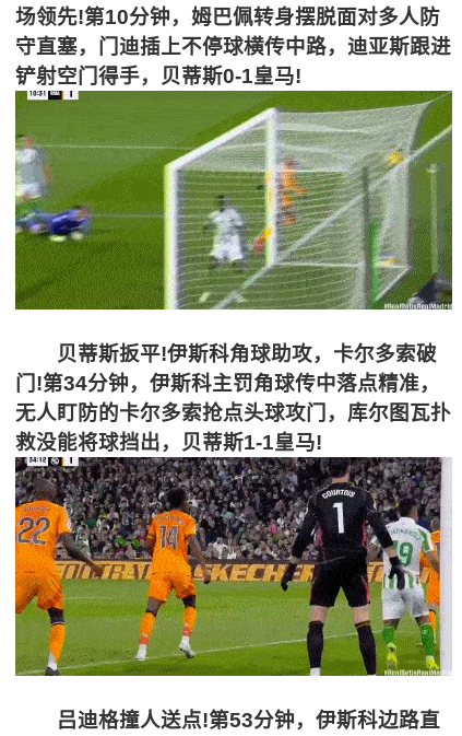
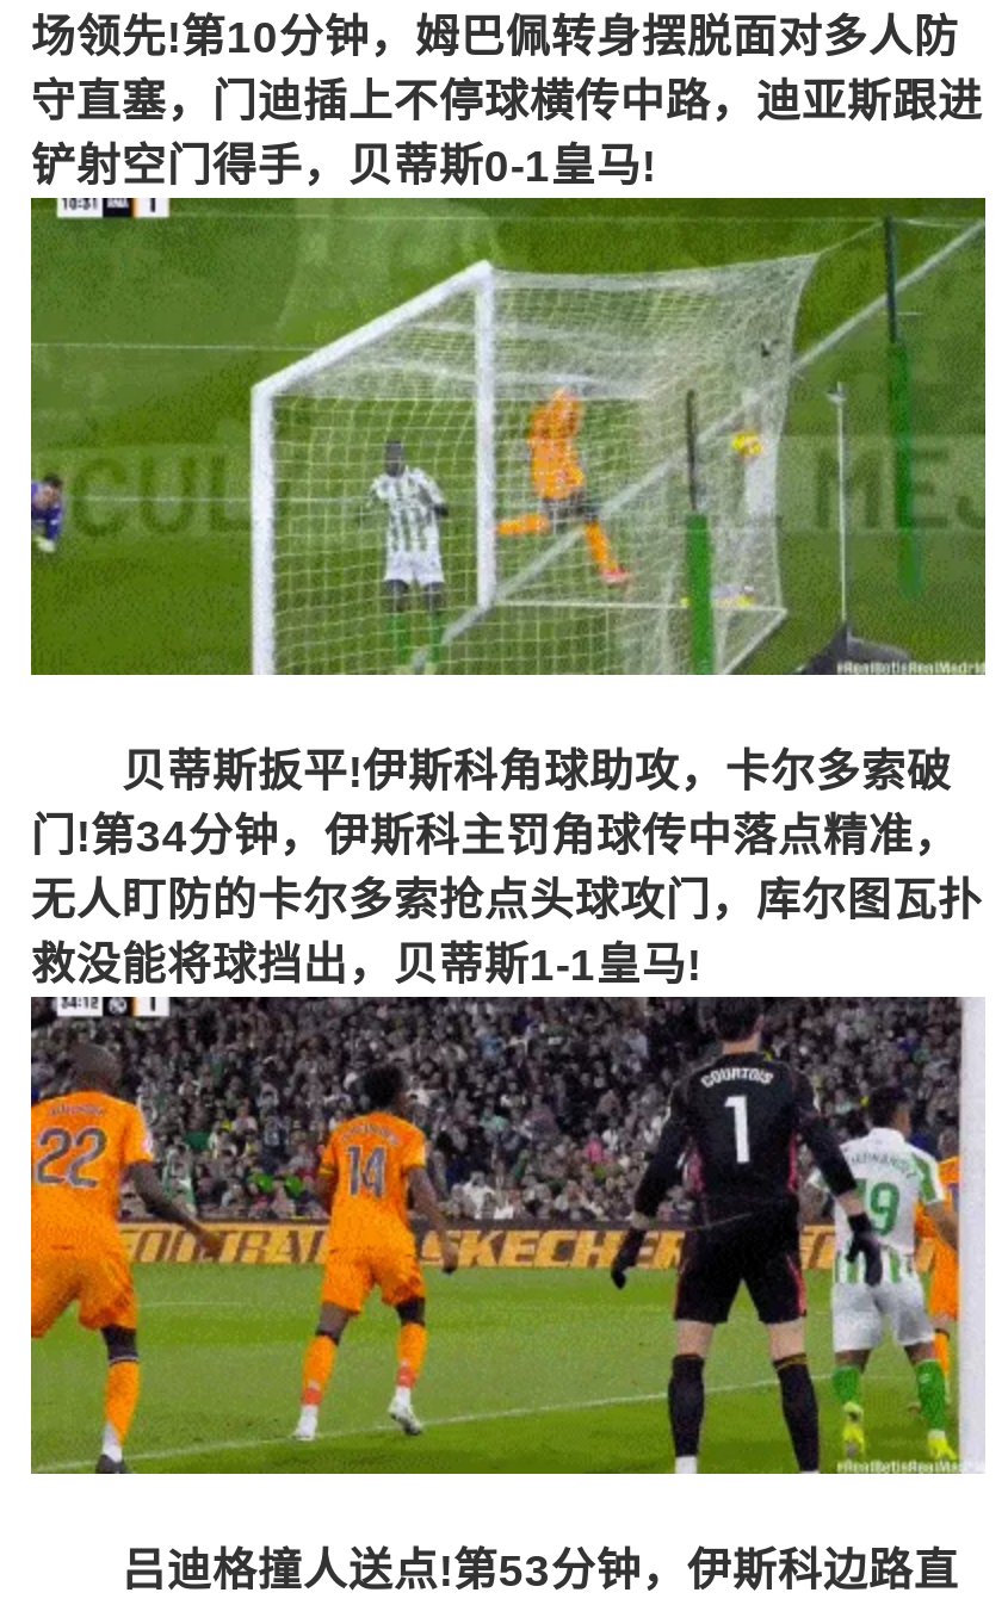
- [image]
+ [image]
